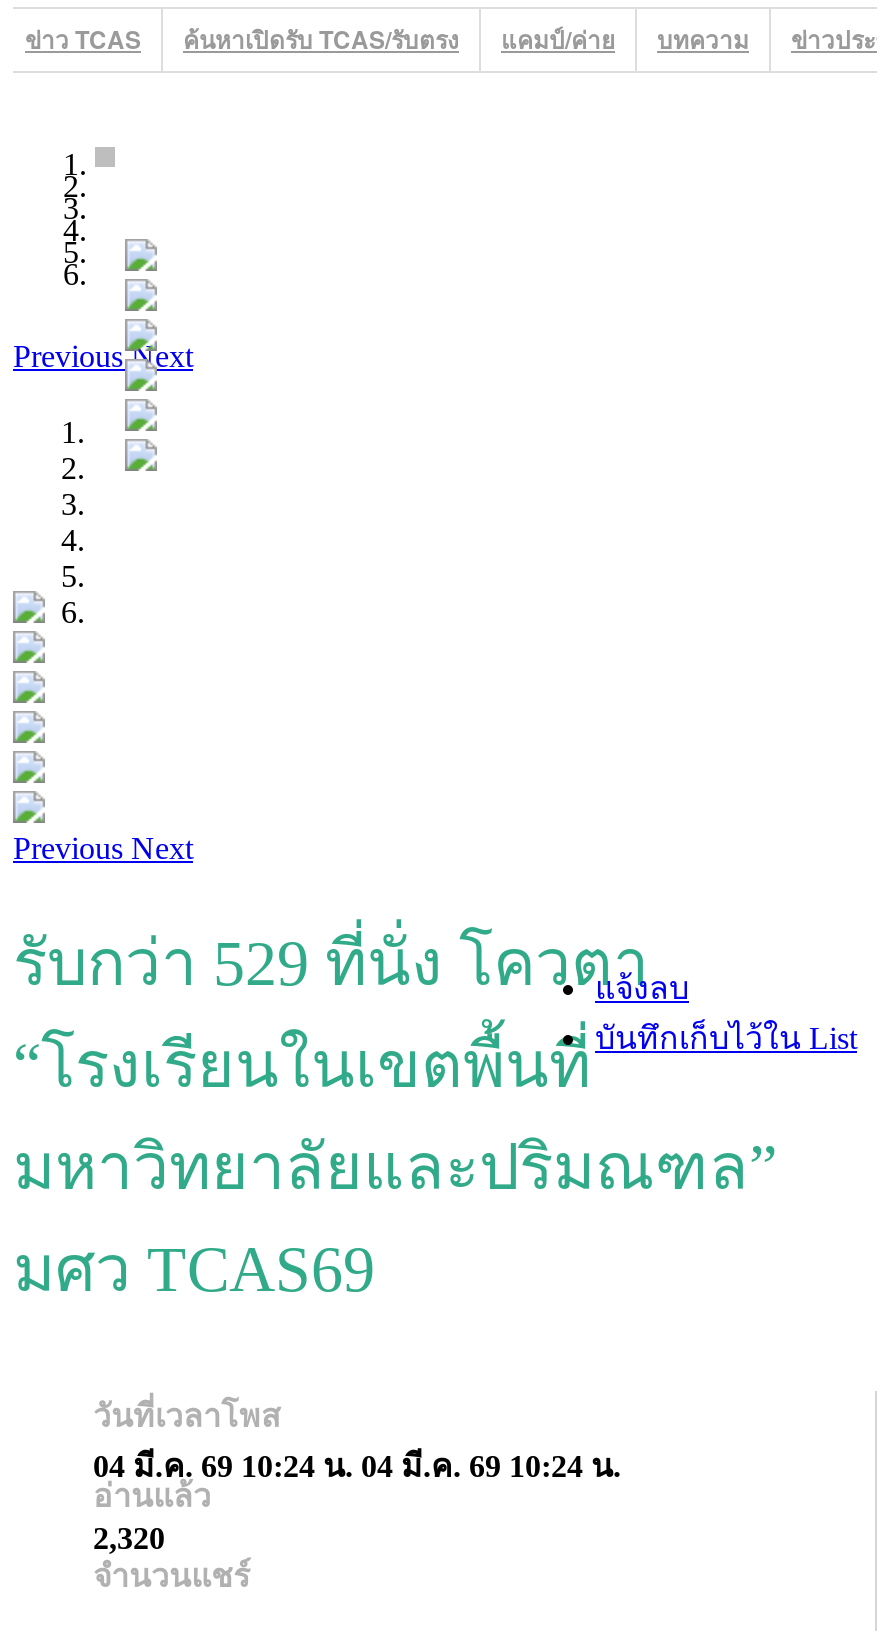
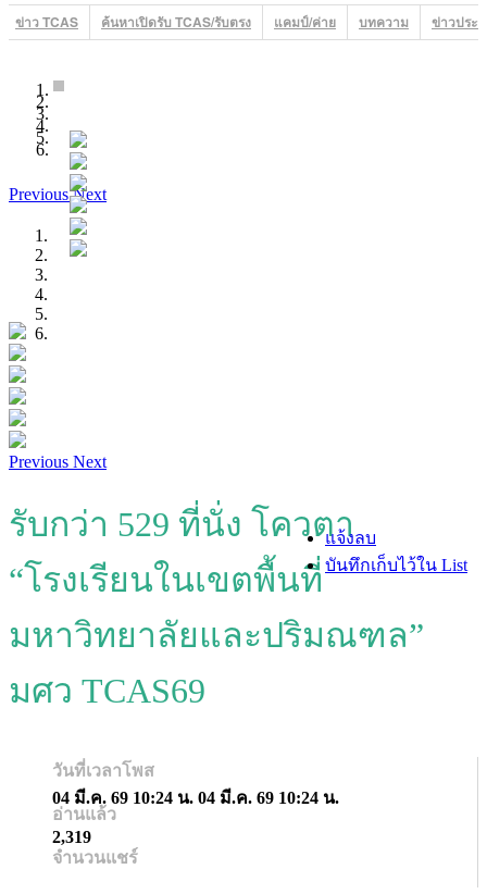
- 2,320
+ 2,319
